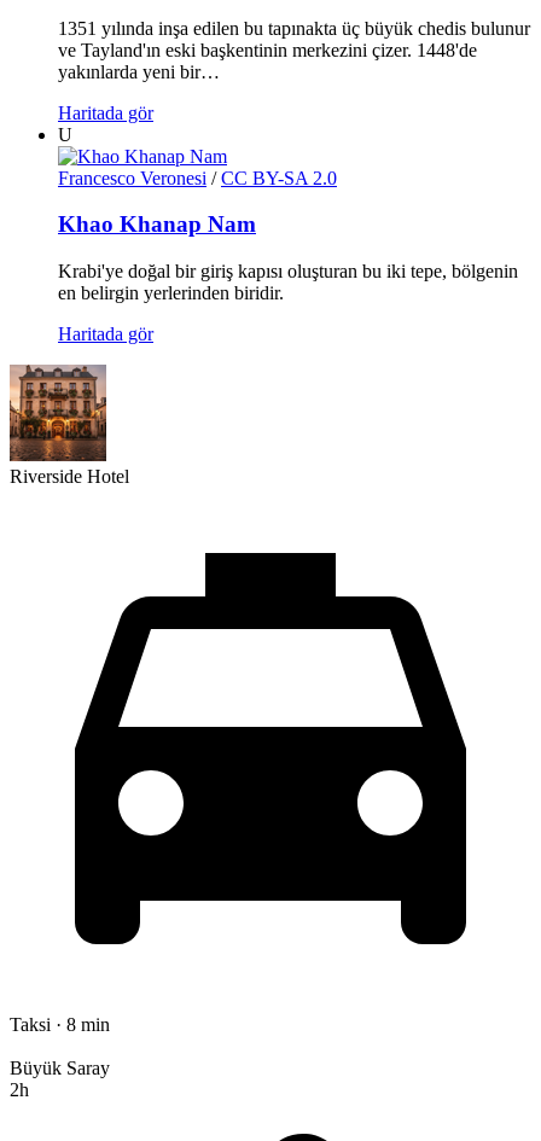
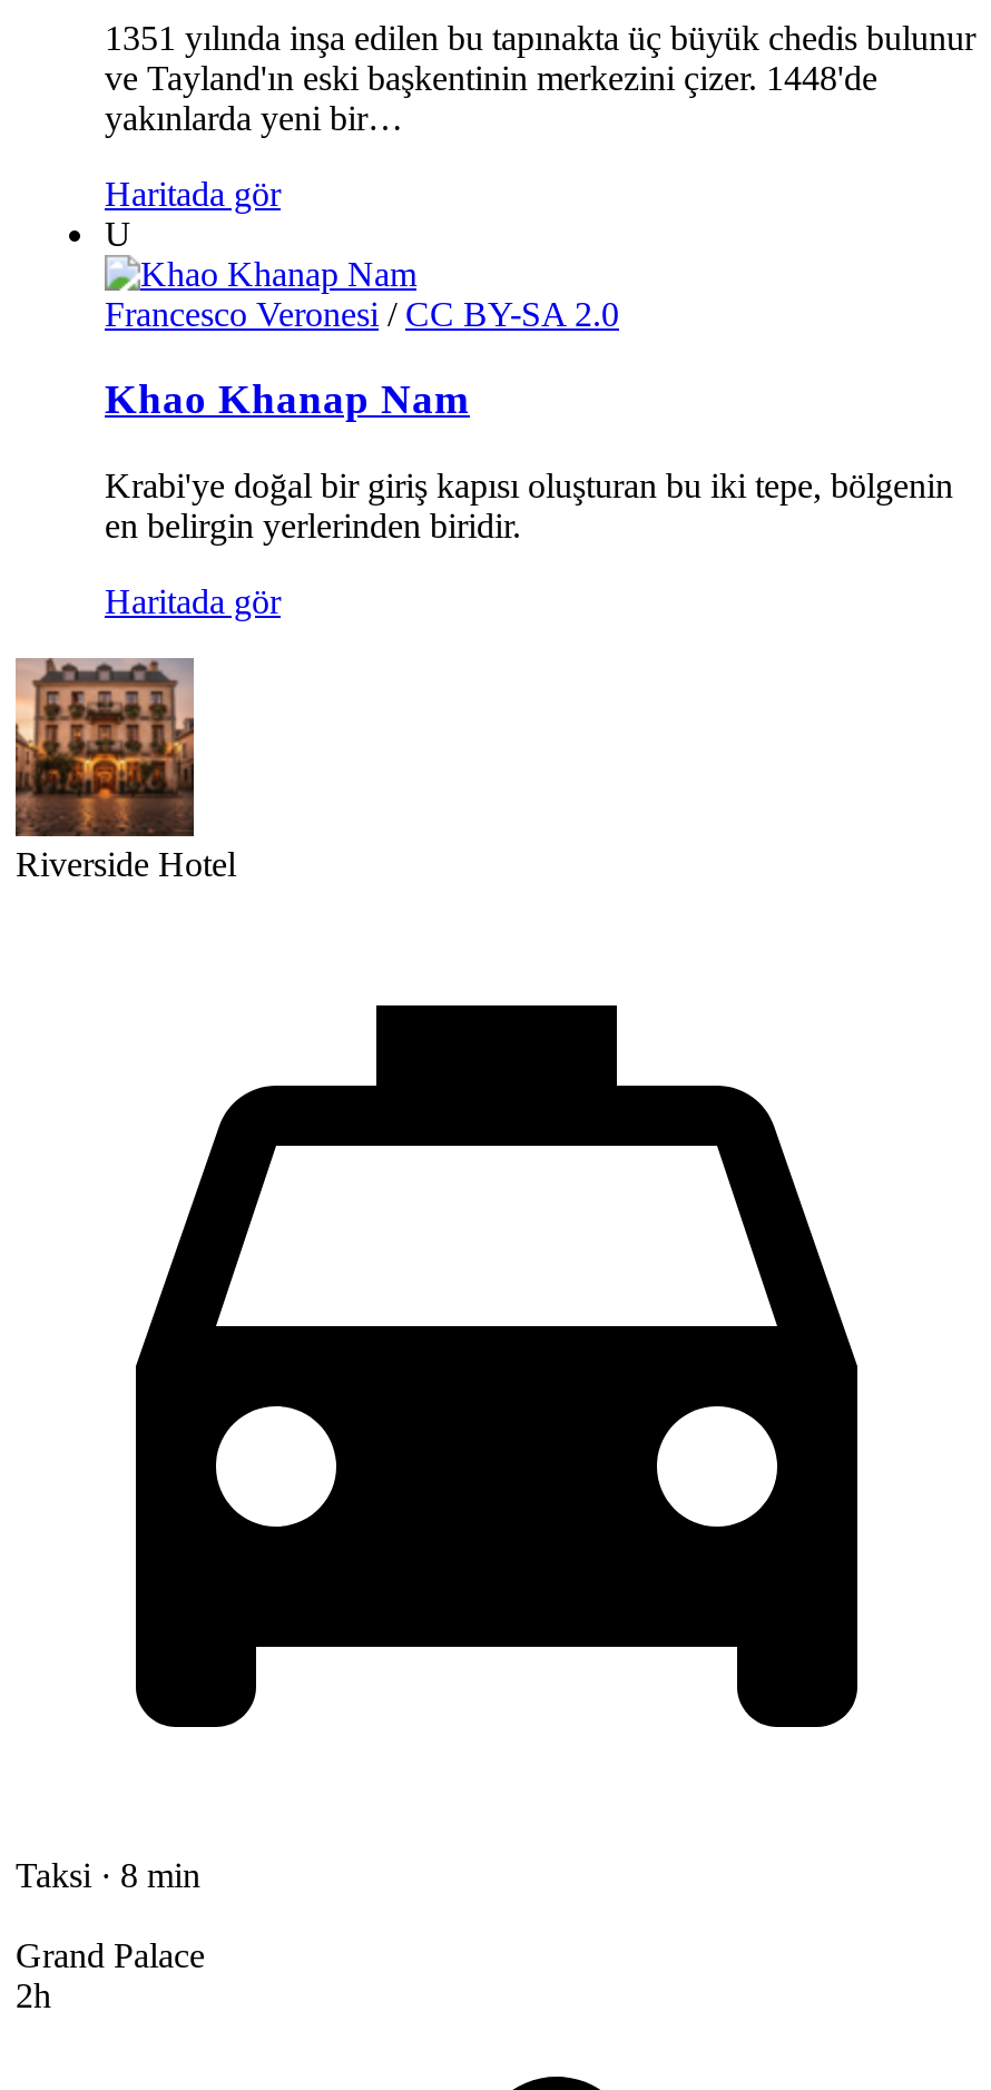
- Büyük Saray
+ Grand Palace
